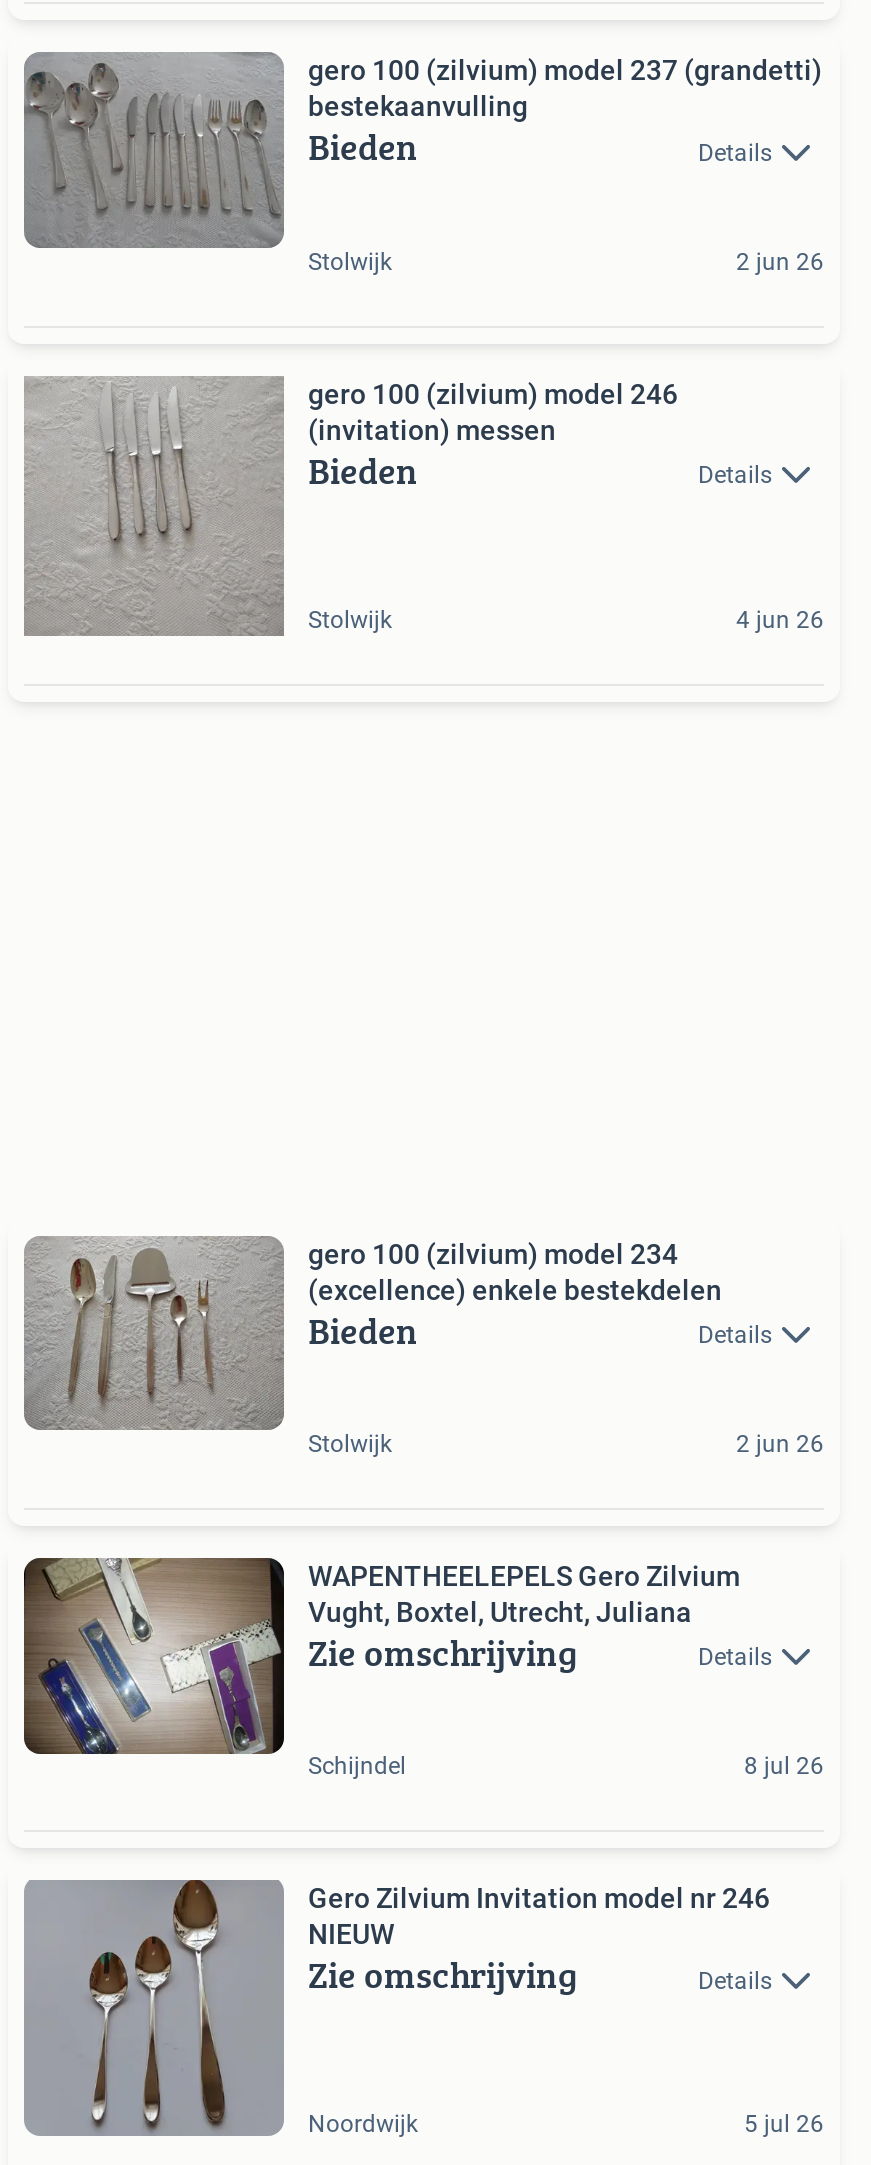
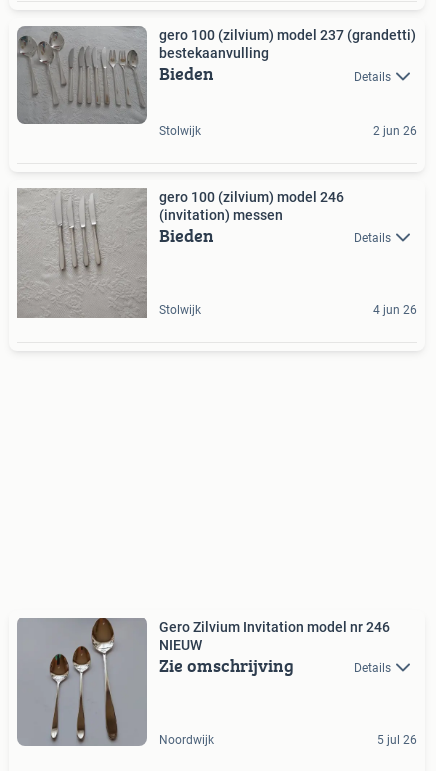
- [image]
- gero 100 (zilvium) model 234
- (excellence) enkele bestekdelen
- Bieden
- Details

- Stolwijk
- 2 jun 26

- [image]
- WAPENTHEELEPELS Gero Zilvium
- Vught, Boxtel, Utrecht, Juliana
- Zie omschrijving
- Details

- Schijndel
- 8 jul 26
